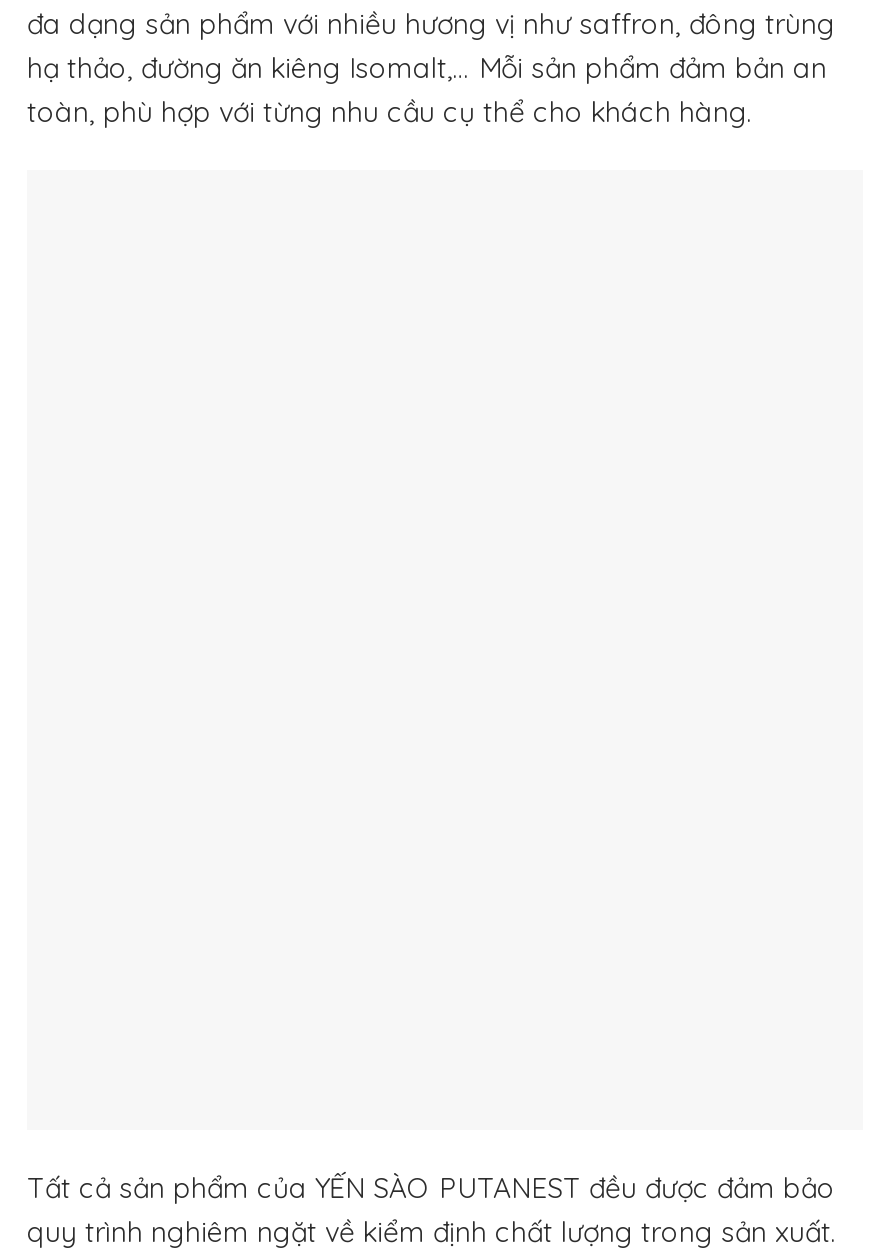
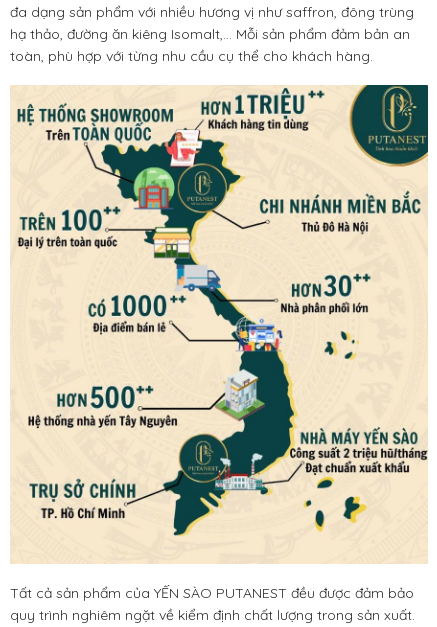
+ [image]
